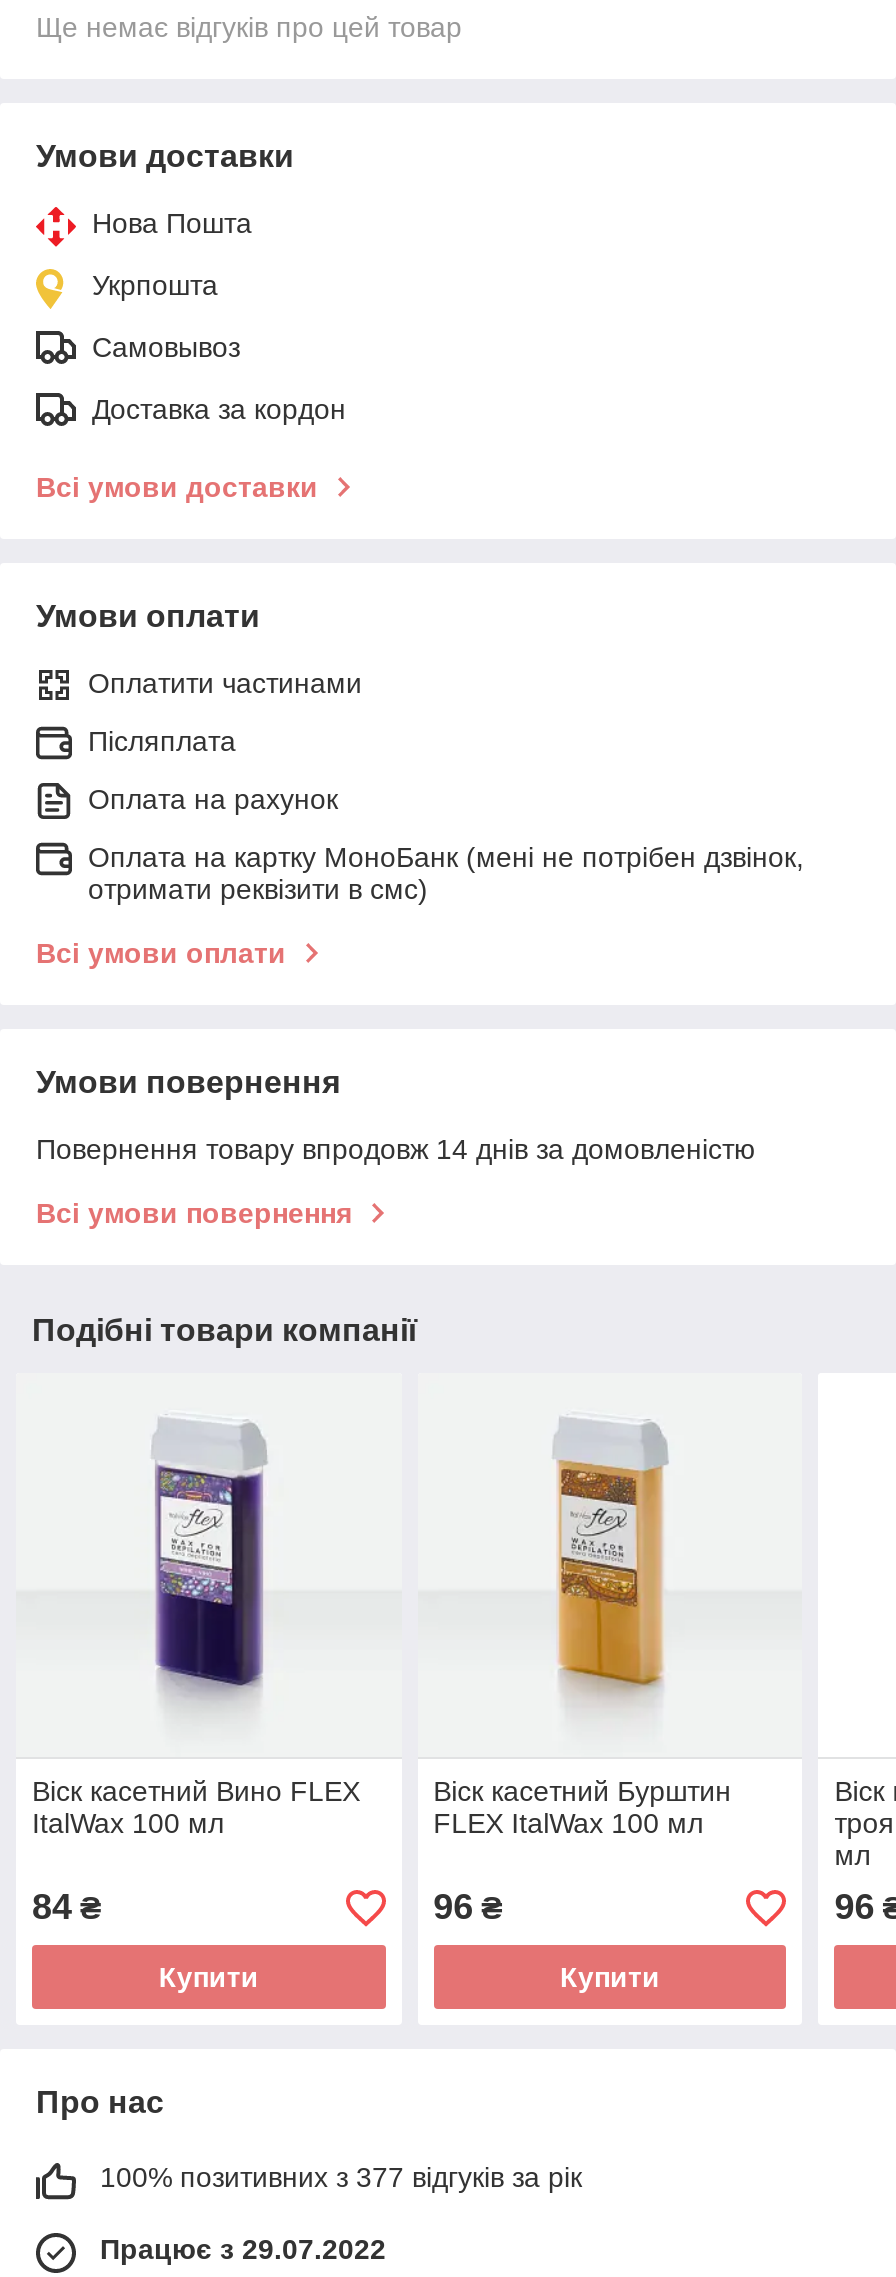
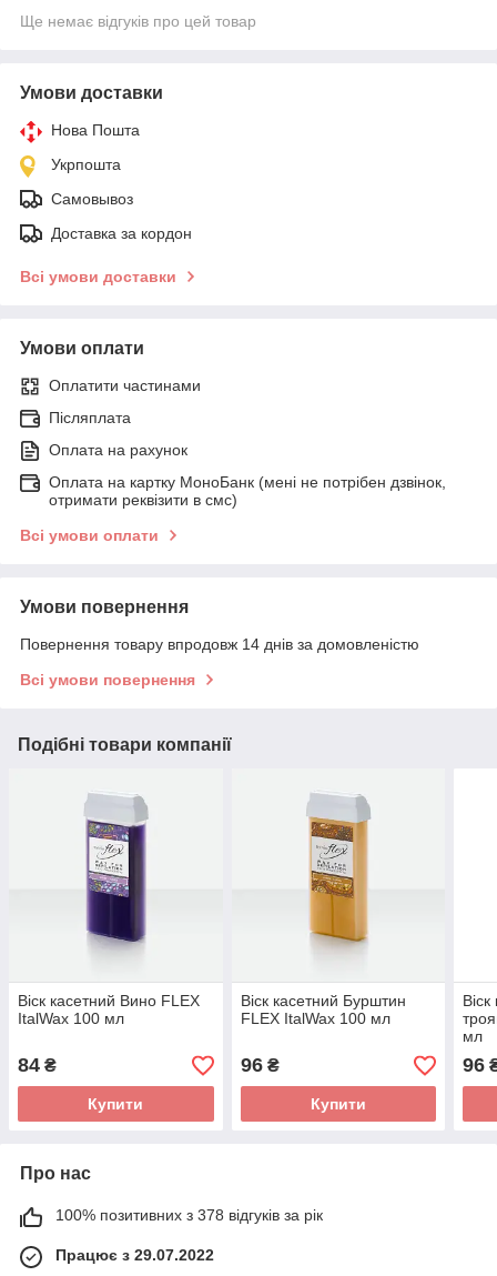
- 100% позитивних з 377 відгуків за рік
+ 100% позитивних з 378 відгуків за рік
